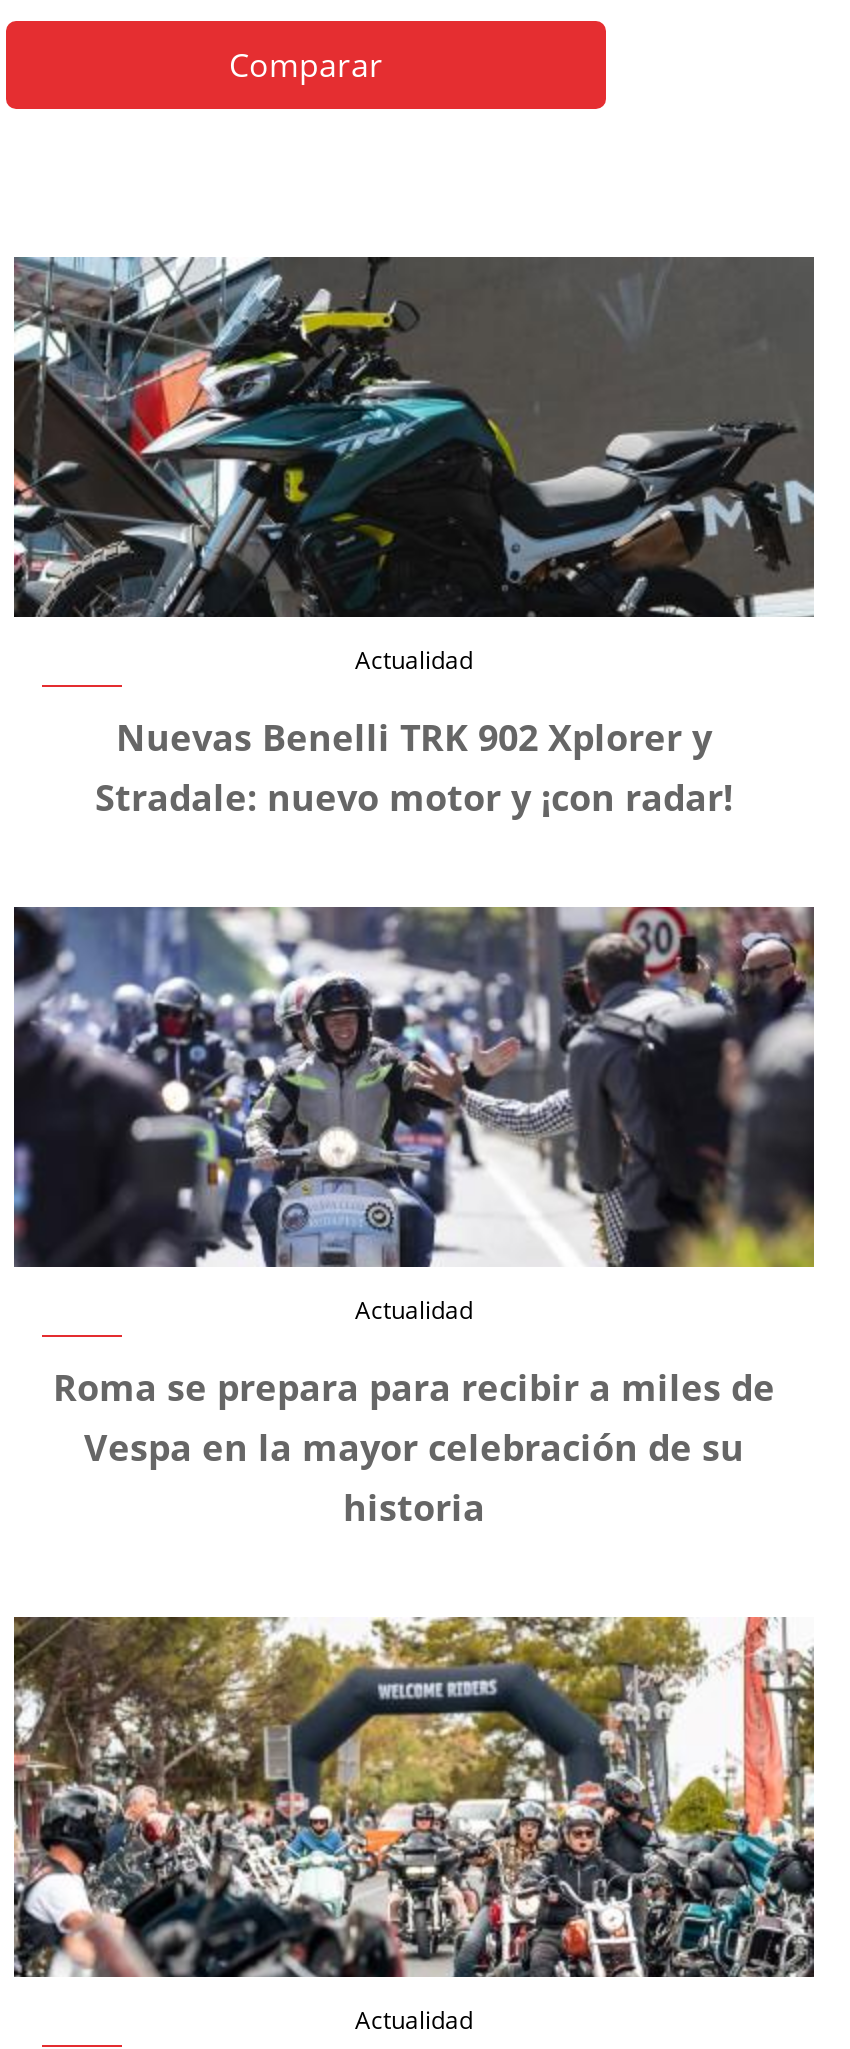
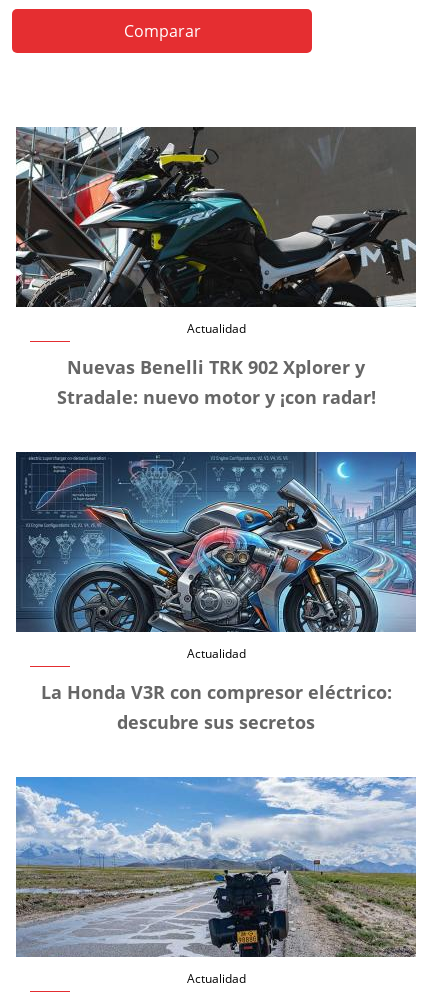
- [image]
+ [image]

- Roma se prepara para recibir a miles de
- Vespa en la mayor celebración de su
- historia
+ La Honda V3R con compresor eléctrico:
+ descubre sus secretos

- [image]
+ [image]
